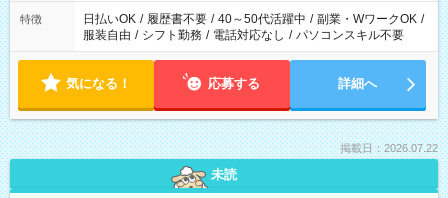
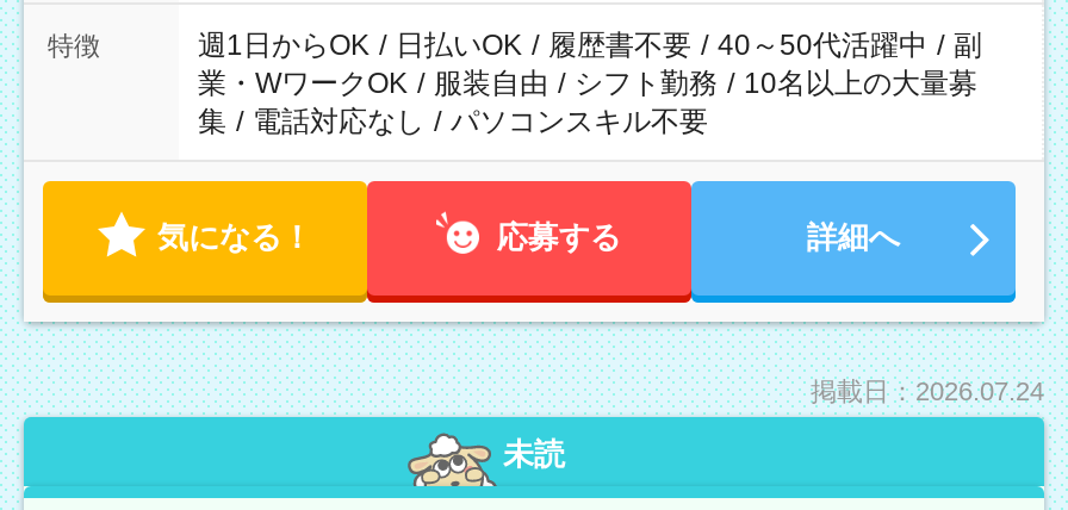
- 日払いOK / 履歴書不要 / 40～50代活躍中 / 副業・WワークOK /
- 服装自由 / シフト勤務 / 電話対応なし / パソコンスキル不要
+ 週1日からOK / 日払いOK / 履歴書不要 / 40～50代活躍中 / 副
+ 業・WワークOK / 服装自由 / シフト勤務 / 10名以上の大量募
+ 集 / 電話対応なし / パソコンスキル不要

- 掲載日：2026.07.22
+ 掲載日：2026.07.24
